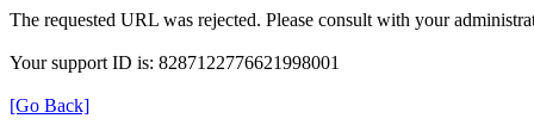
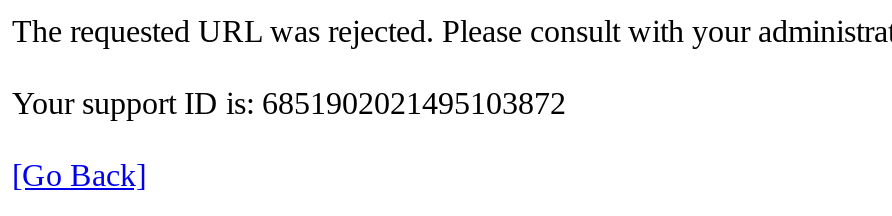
- Your support ID is: 8287122776621998001
+ Your support ID is: 6851902021495103872
